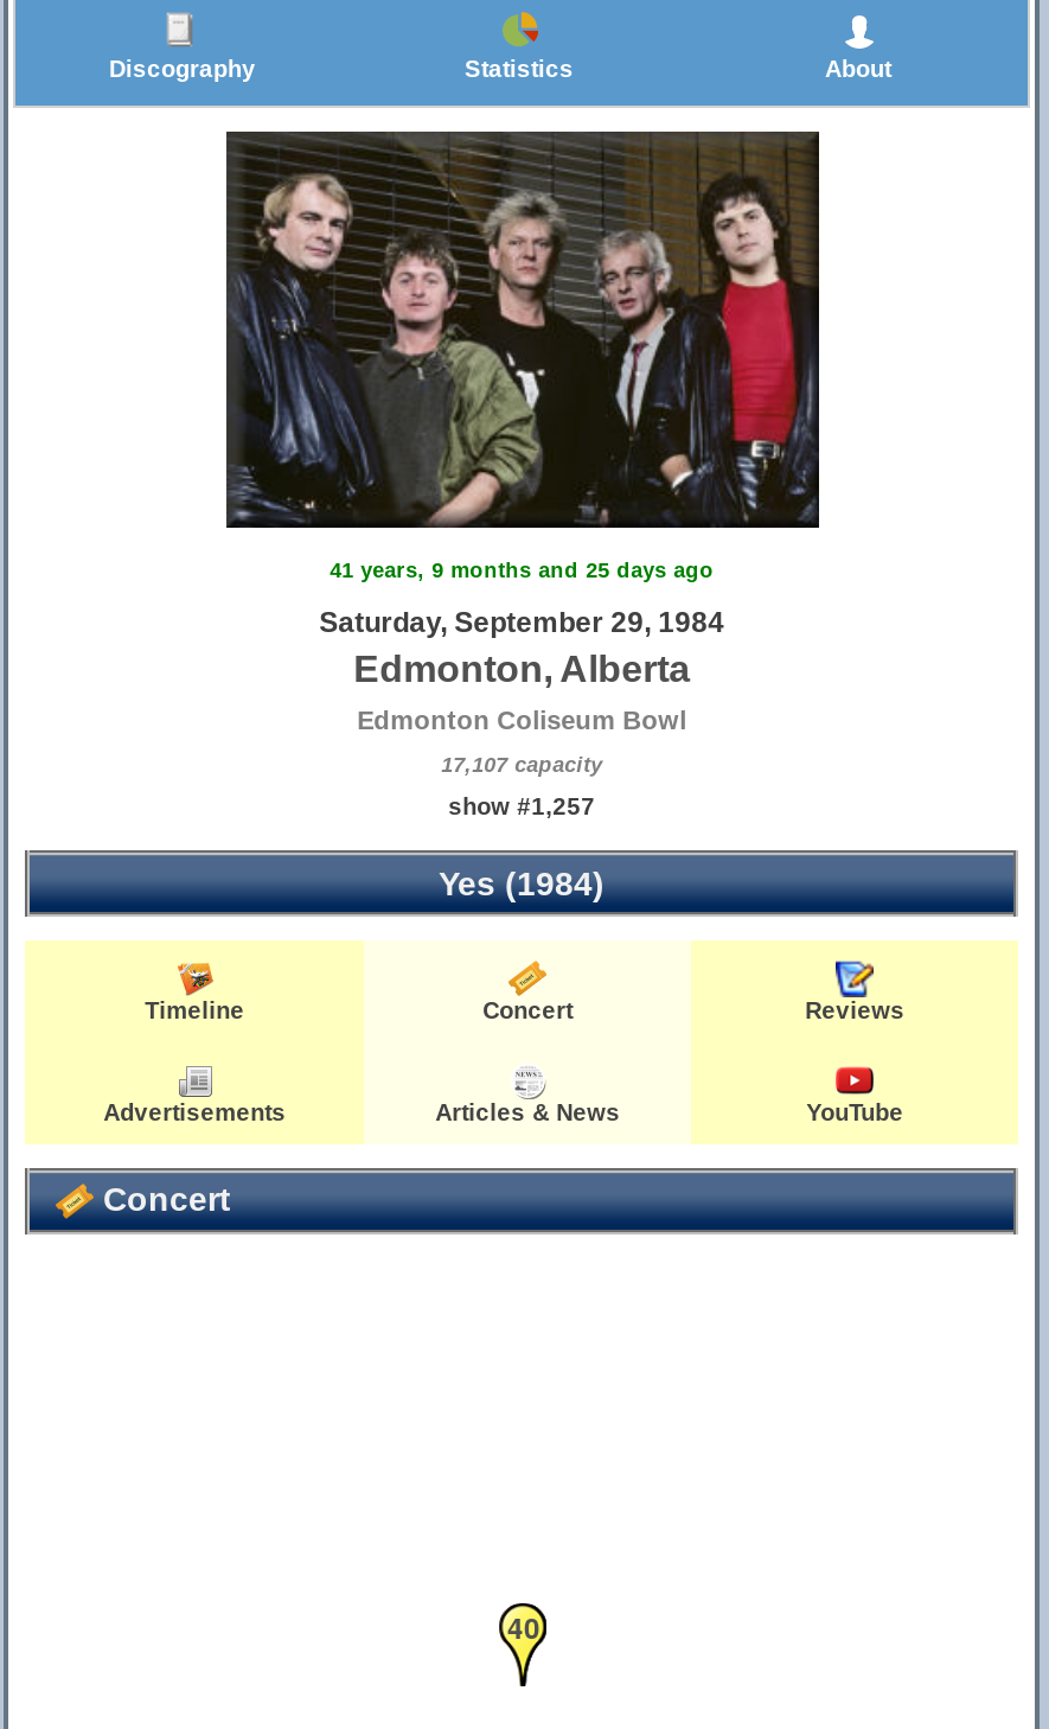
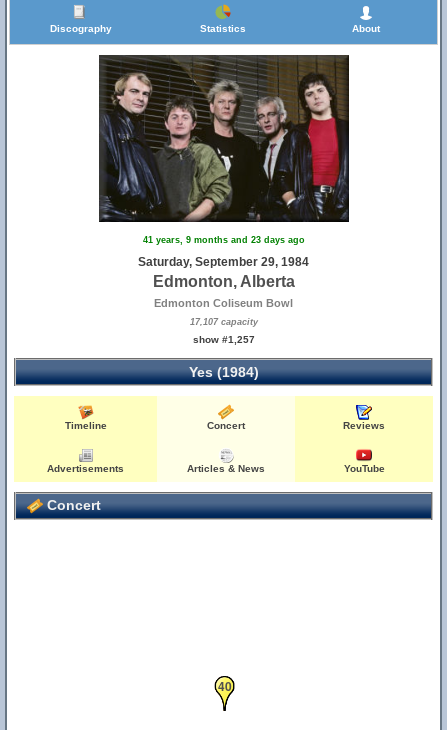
- 41 years, 9 months and 25 days ago
+ 41 years, 9 months and 23 days ago
